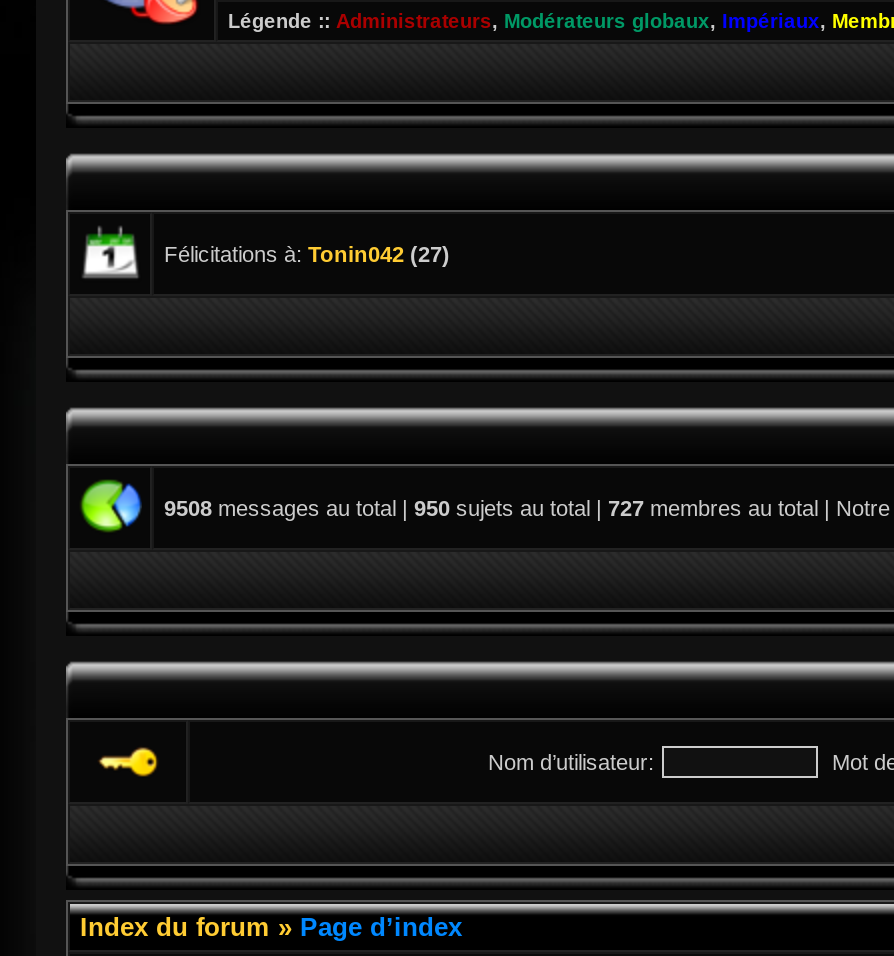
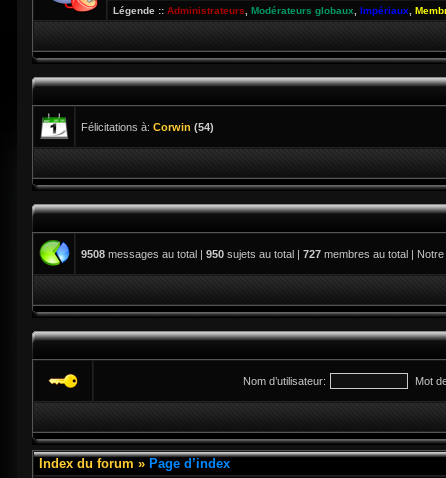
- Félicitations à: Tonin042 (27)
+ Félicitations à: Corwin (54)
